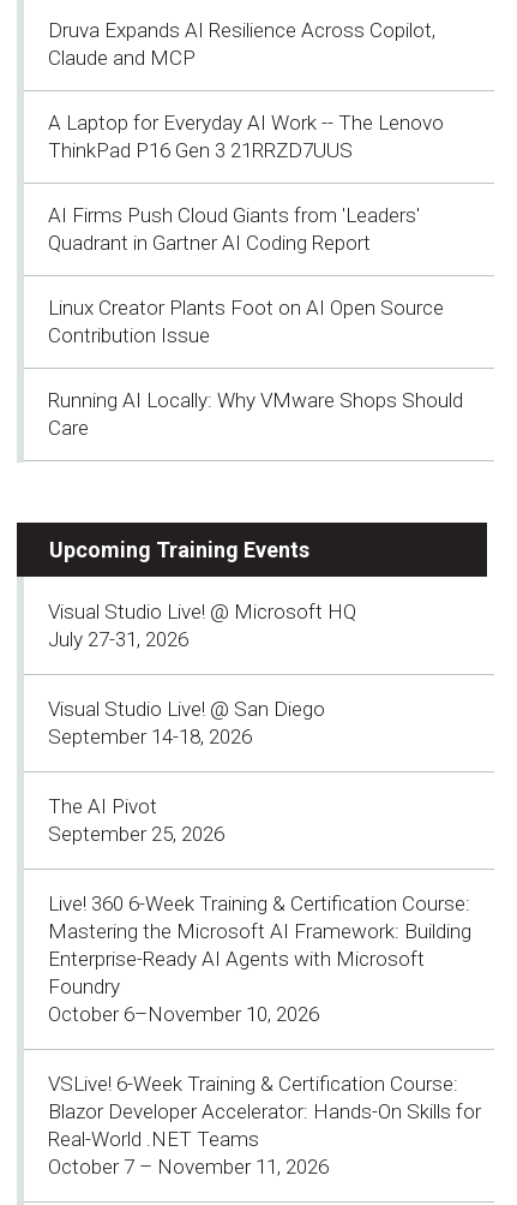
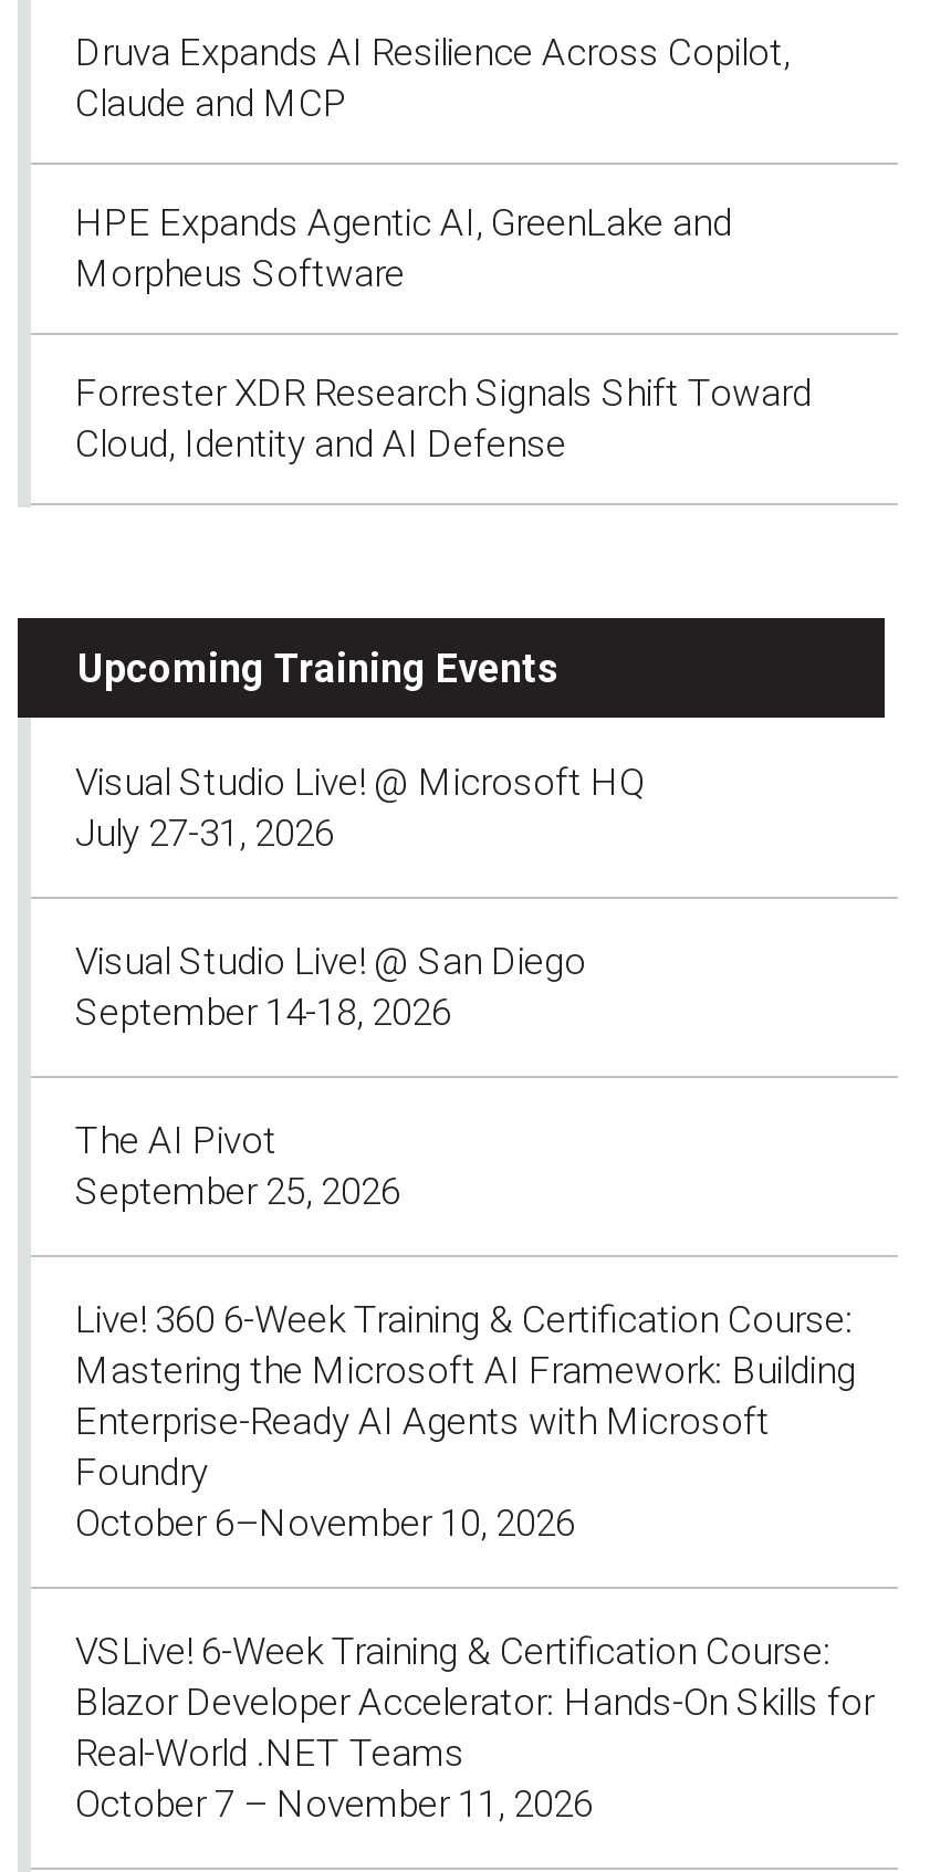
- A Laptop for Everyday AI Work -- The Lenovo
- ThinkPad P16 Gen 3 21RRZD7UUS
- AI Firms Push Cloud Giants from 'Leaders'
- Quadrant in Gartner AI Coding Report
- Linux Creator Plants Foot on AI Open Source
- Contribution Issue
- Running AI Locally: Why VMware Shops Should
- Care
+ HPE Expands Agentic AI, GreenLake and
+ Morpheus Software
+ Forrester XDR Research Signals Shift Toward
+ Cloud, Identity and AI Defense
